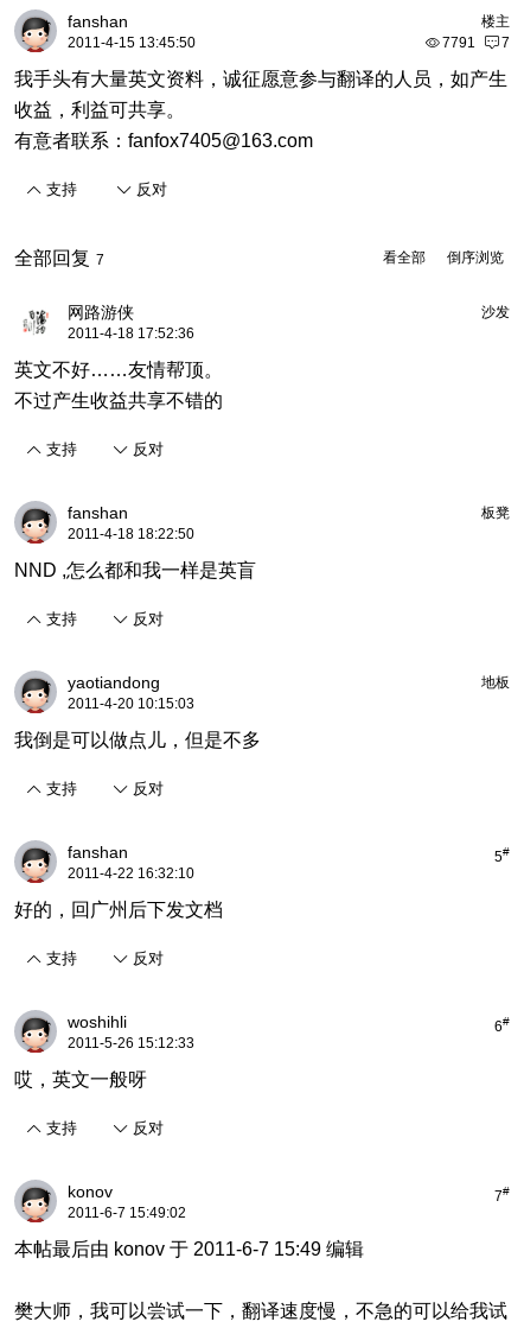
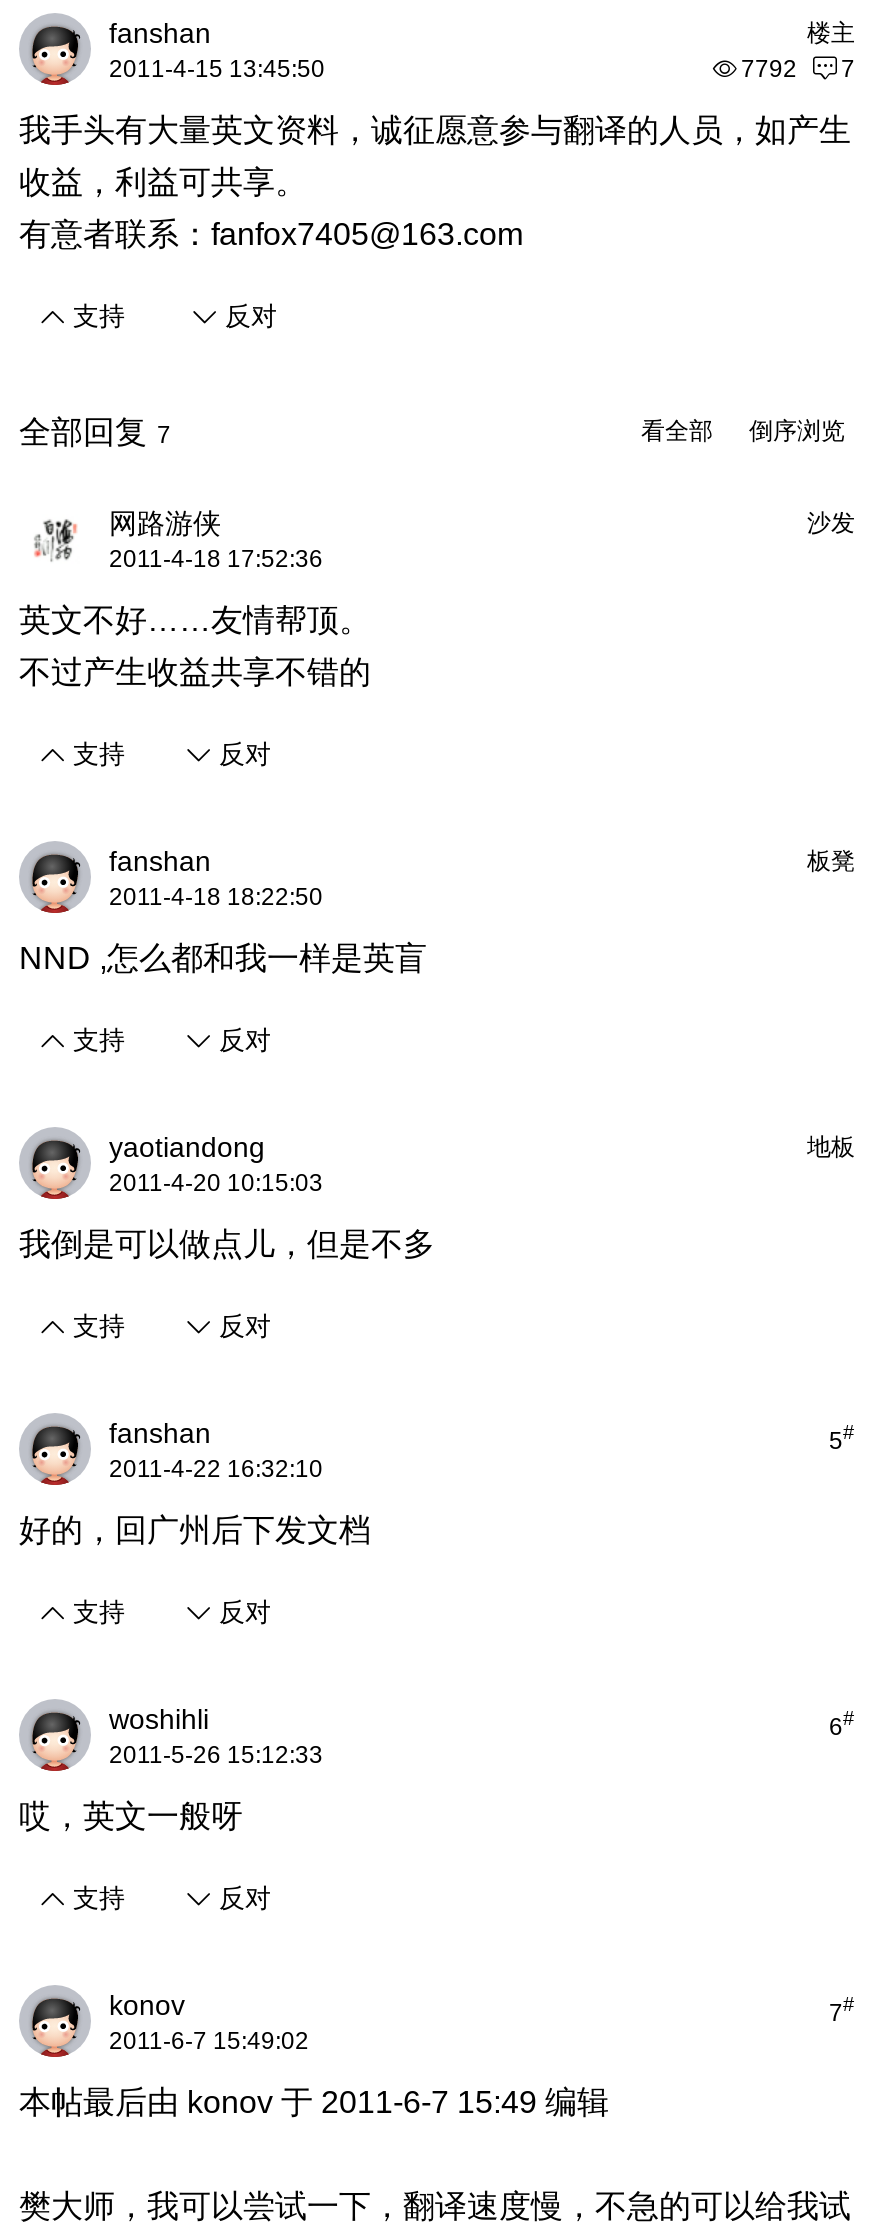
- 7791 7
+ 7792 7
